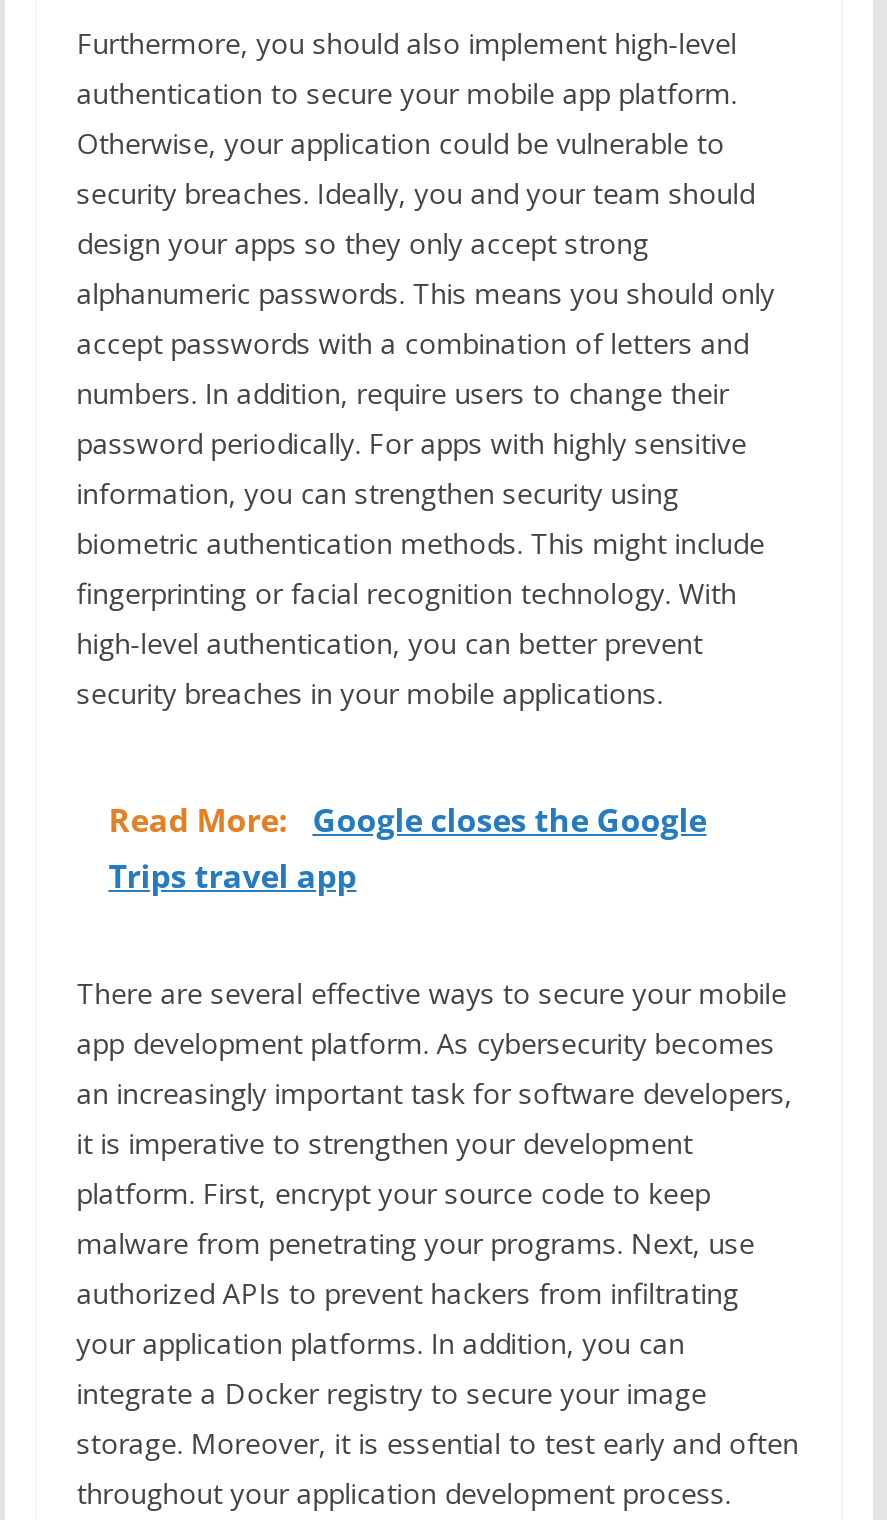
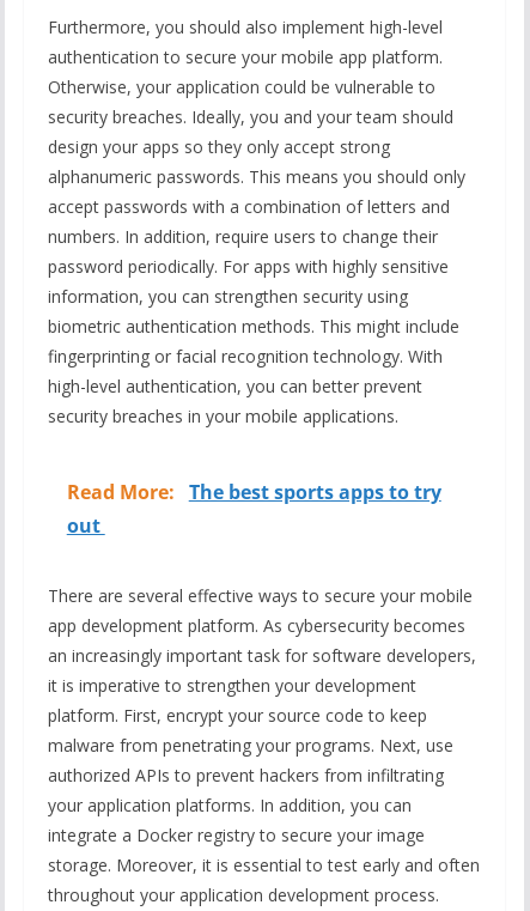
- Read More: Google closes the Google
- Trips travel app
+ Read More: The best sports apps to try
+ out
